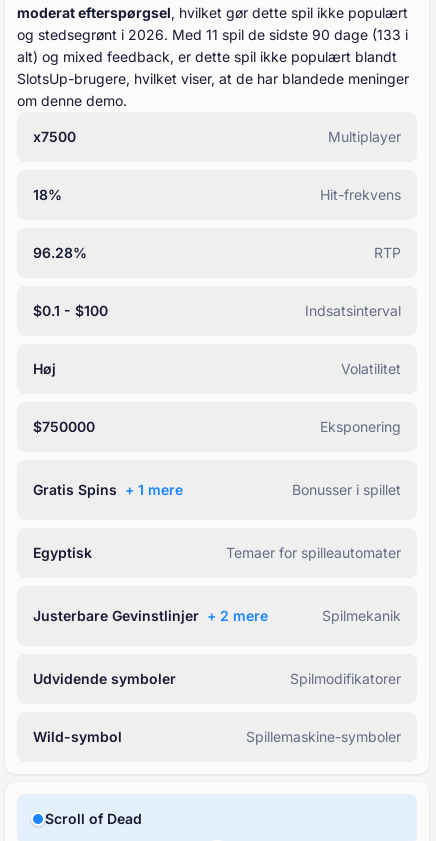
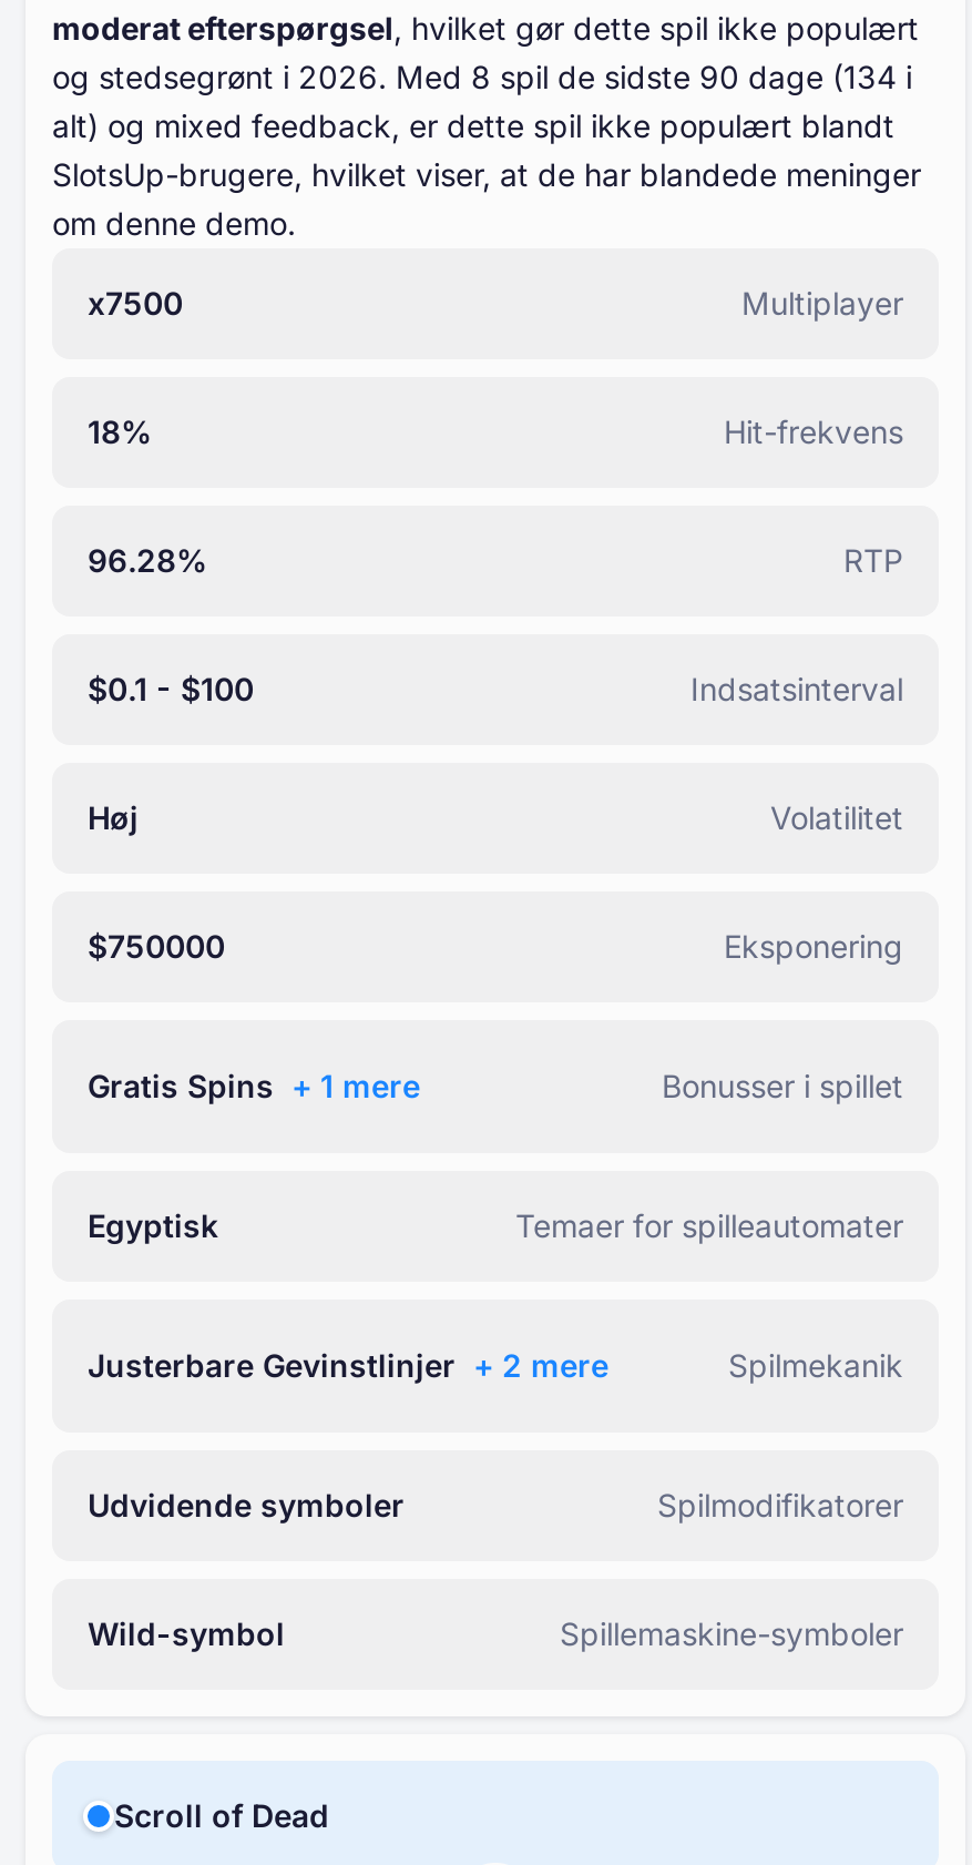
- og stedsegrønt i 2026. Med 11 spil de sidste 90 dage (133 i
+ og stedsegrønt i 2026. Med 8 spil de sidste 90 dage (134 i
